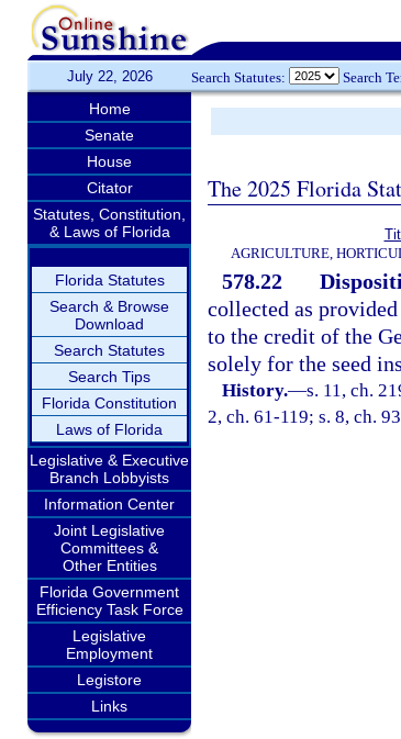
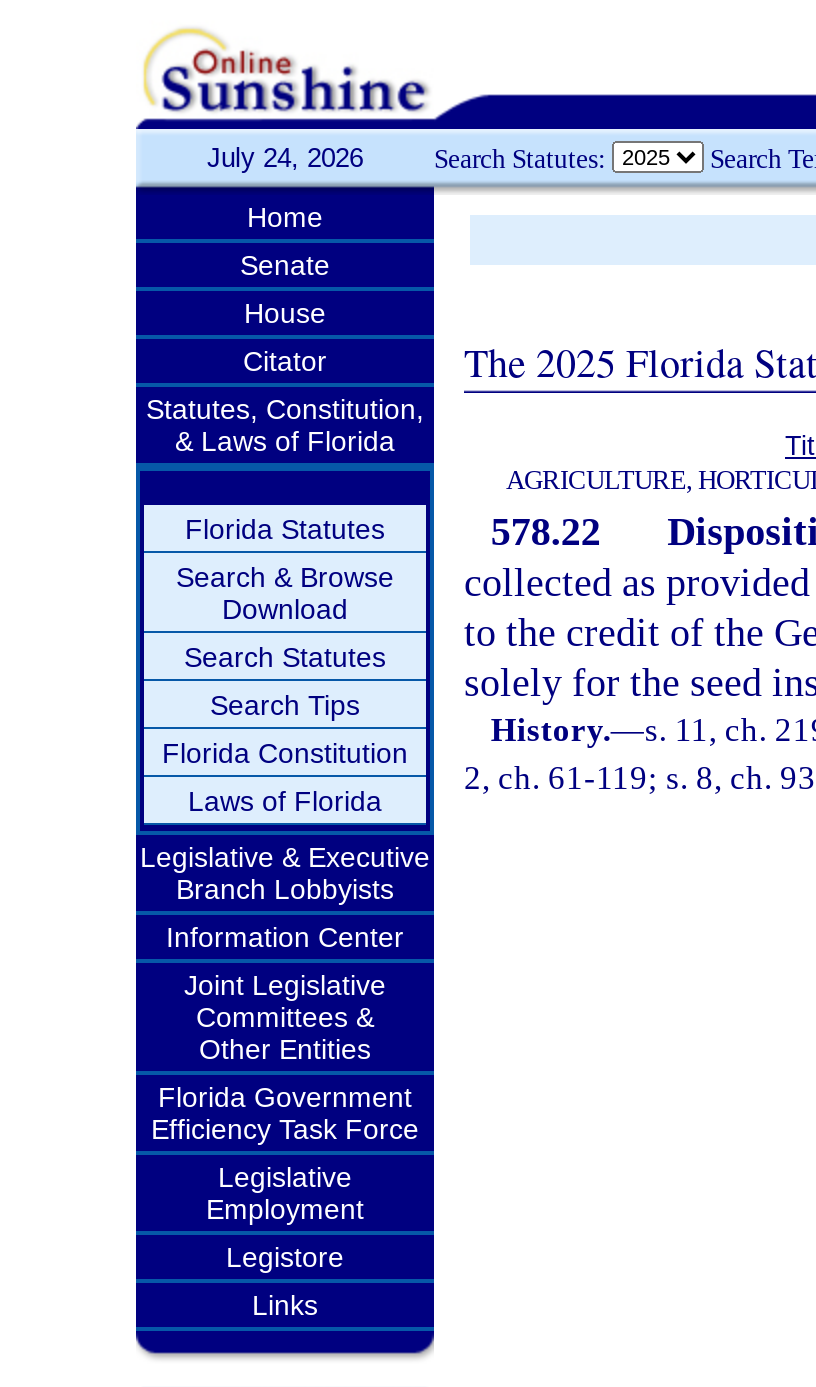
- July 22, 2026
+ July 24, 2026
